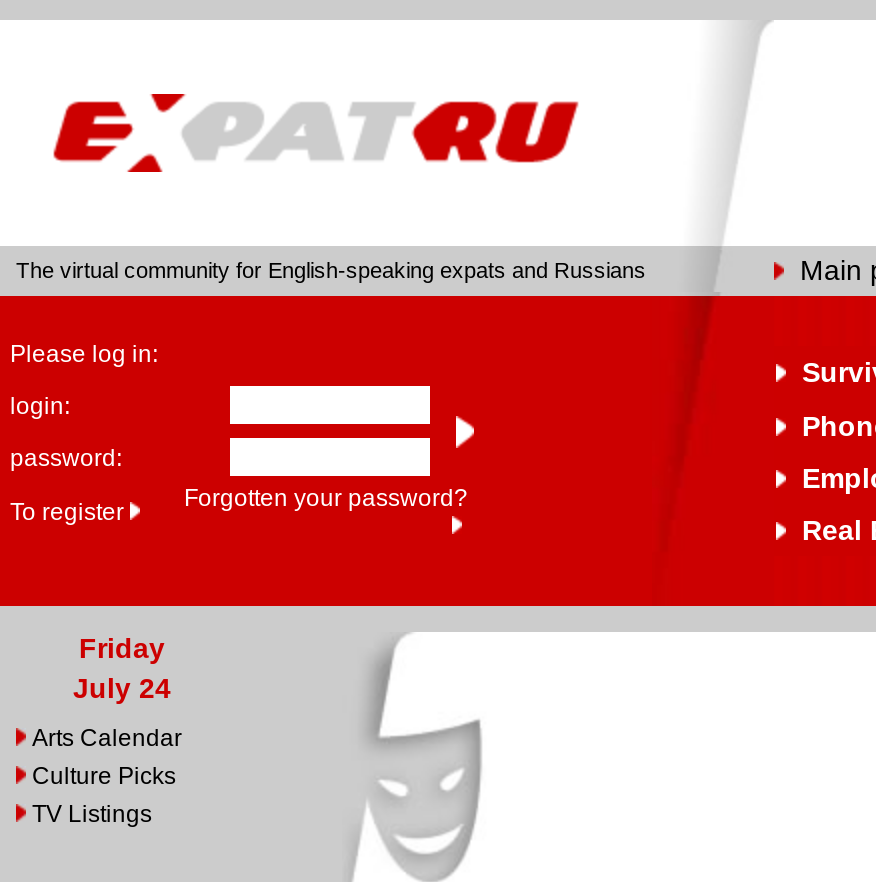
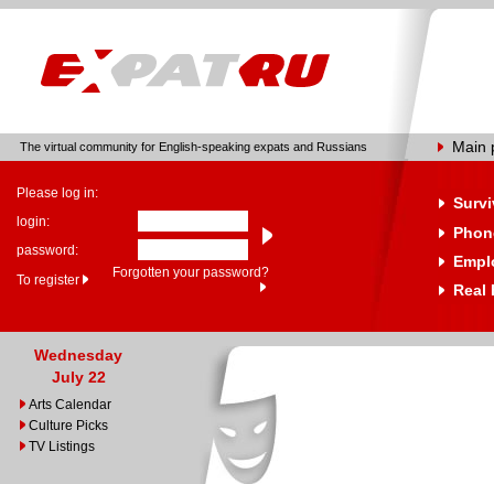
- Friday
- July 24
+ Wednesday
+ July 22
